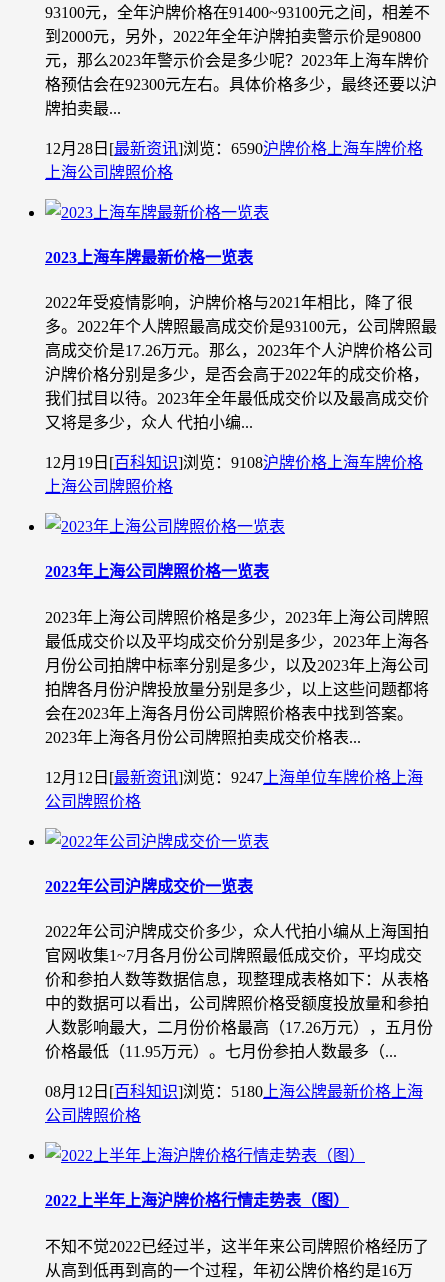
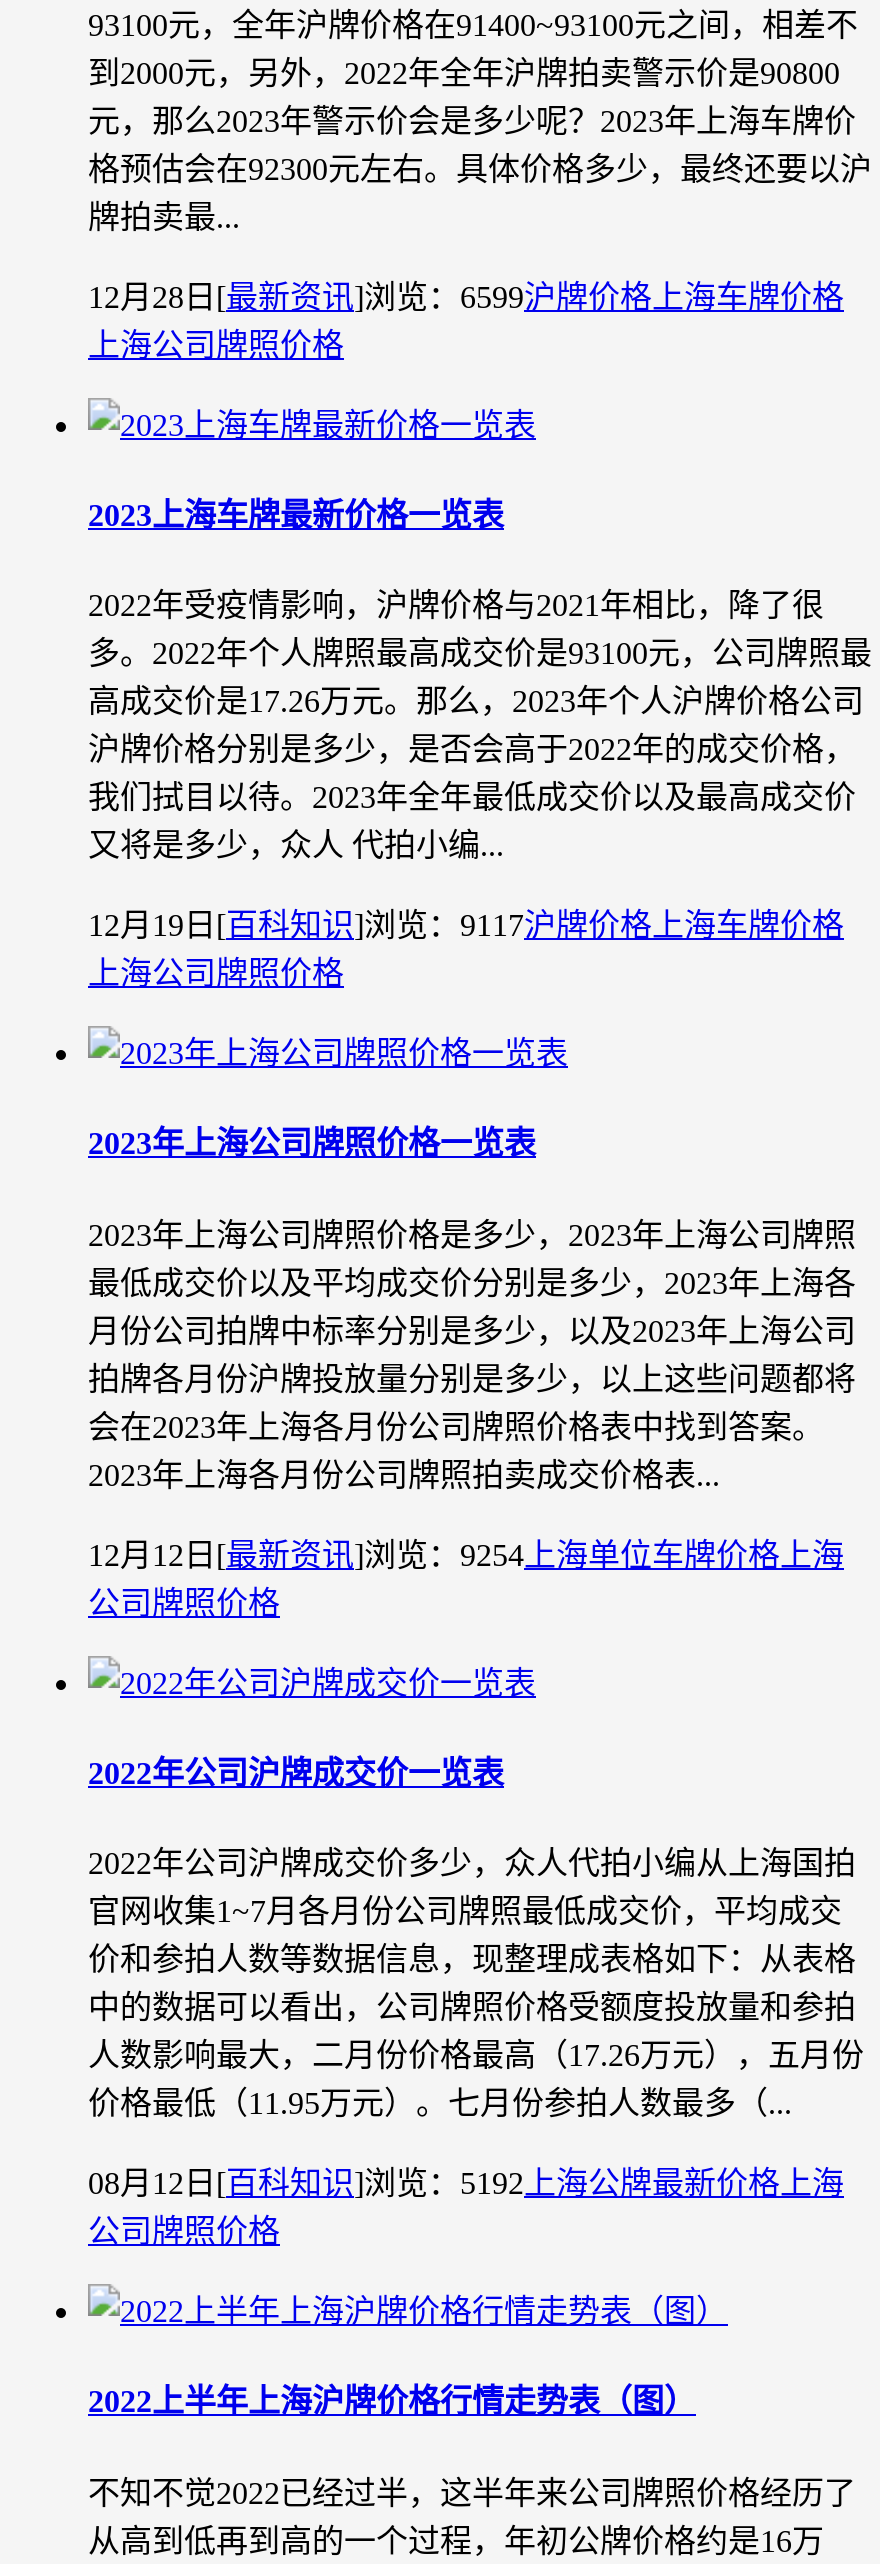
- 12月28日[最新资讯]浏览：6590沪牌价格上海车牌价格
+ 12月28日[最新资讯]浏览：6599沪牌价格上海车牌价格

- 12月19日[百科知识]浏览：9108沪牌价格上海车牌价格
+ 12月19日[百科知识]浏览：9117沪牌价格上海车牌价格

- 12月12日[最新资讯]浏览：9247上海单位车牌价格上海
+ 12月12日[最新资讯]浏览：9254上海单位车牌价格上海

- 08月12日[百科知识]浏览：5180上海公牌最新价格上海
+ 08月12日[百科知识]浏览：5192上海公牌最新价格上海
